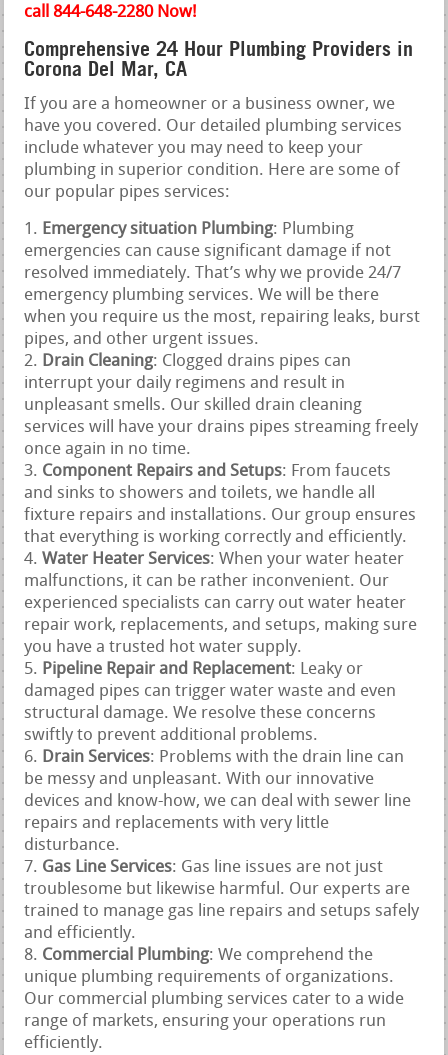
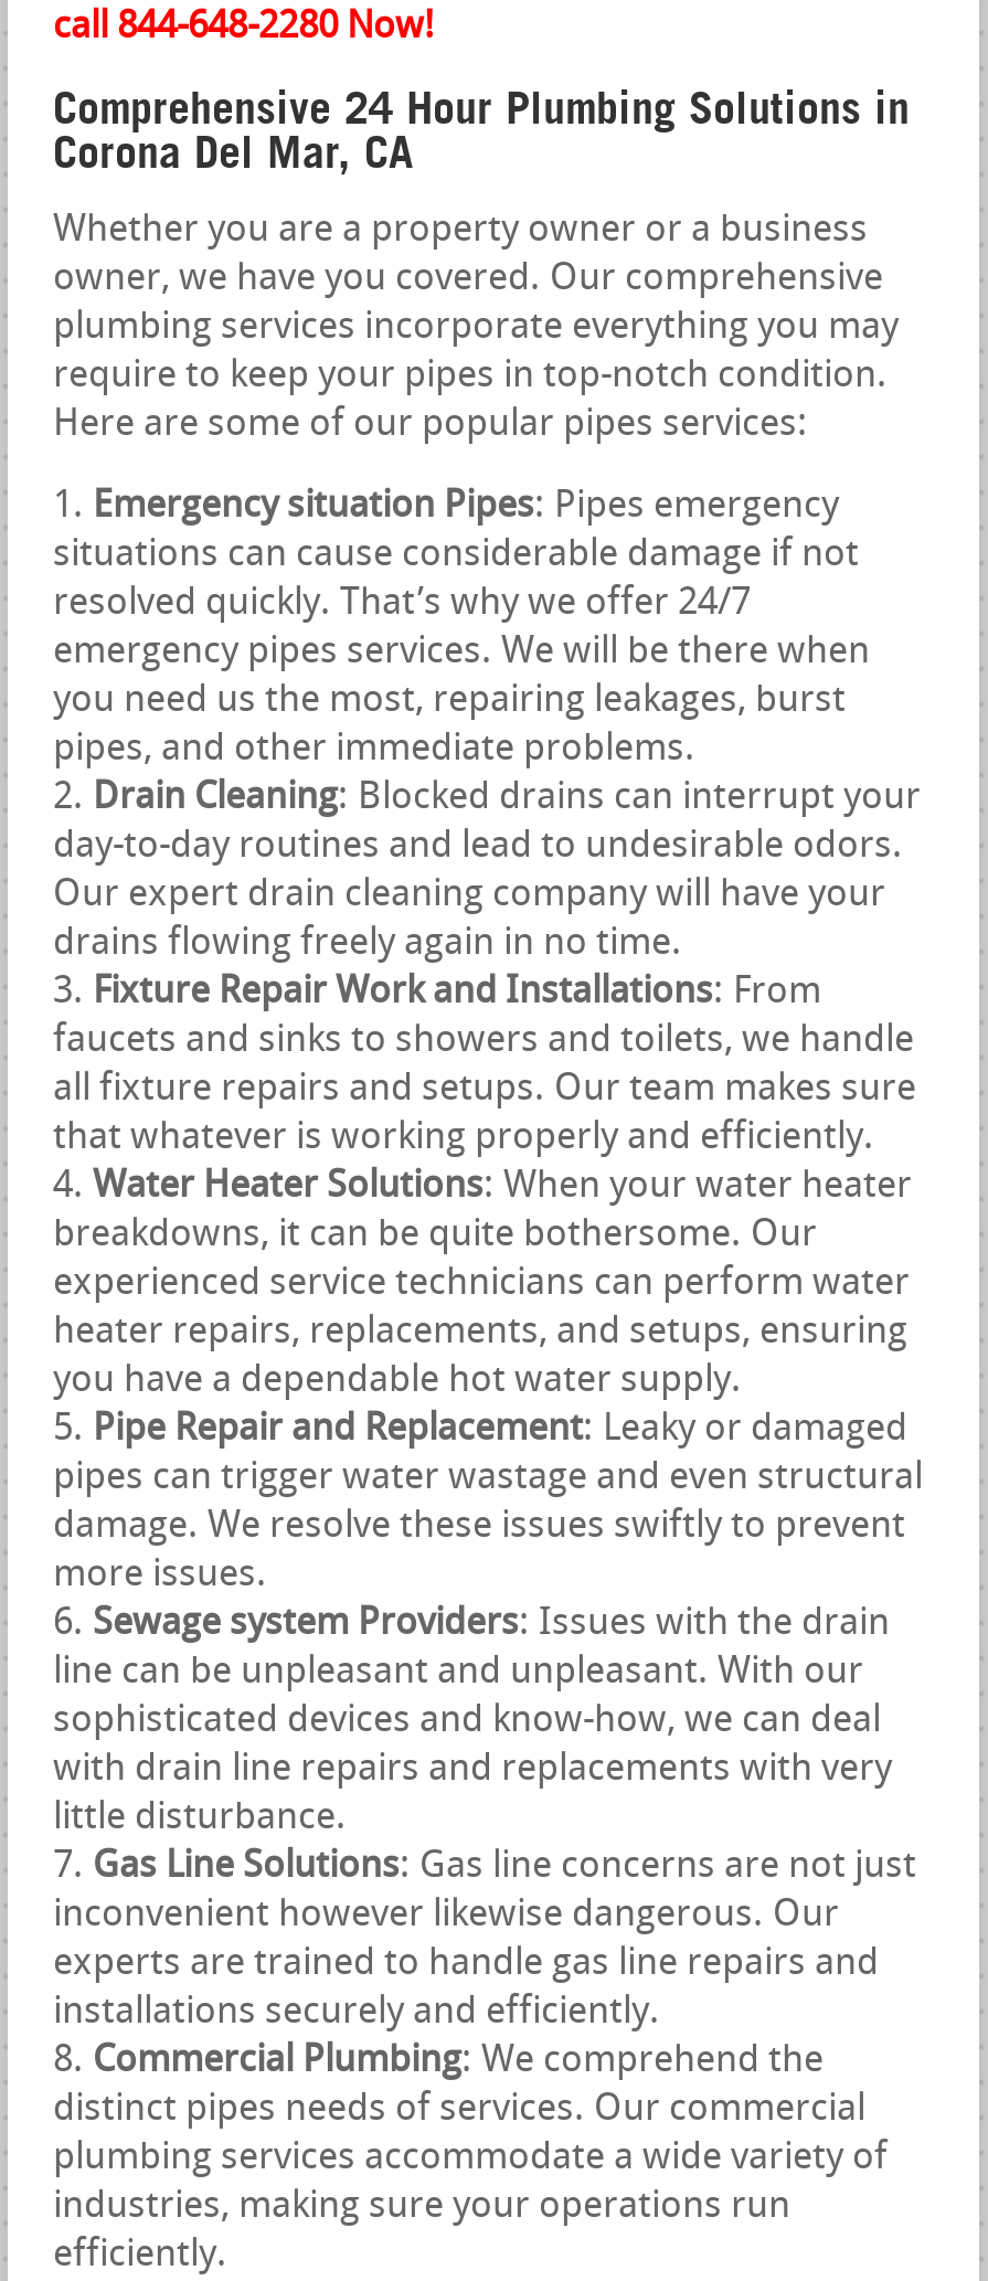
- Comprehensive 24 Hour Plumbing Providers in
+ Comprehensive 24 Hour Plumbing Solutions in

- If you are a homeowner or a business owner, we
- have you covered. Our detailed plumbing services
- include whatever you may need to keep your
- plumbing in superior condition. Here are some of
- our popular pipes services:
+ Whether you are a property owner or a business
+ owner, we have you covered. Our comprehensive
+ plumbing services incorporate everything you may
+ require to keep your pipes in top-notch condition.
+ Here are some of our popular pipes services:

- Emergency situation Plumbing: Plumbing
- emergencies can cause significant damage if not
- resolved immediately. That’s why we provide 24/7
- emergency plumbing services. We will be there
- when you require us the most, repairing leaks, burst
- pipes, and other urgent issues.
- Drain Cleaning: Clogged drains pipes can
- interrupt your daily regimens and result in
- unpleasant smells. Our skilled drain cleaning
- services will have your drains pipes streaming freely
- once again in no time.
- Component Repairs and Setups: From faucets
- and sinks to showers and toilets, we handle all
- fixture repairs and installations. Our group ensures
- that everything is working correctly and efficiently.
- Water Heater Services: When your water heater
- malfunctions, it can be rather inconvenient. Our
- experienced specialists can carry out water heater
- repair work, replacements, and setups, making sure
- you have a trusted hot water supply.
- Pipeline Repair and Replacement: Leaky or
- damaged pipes can trigger water waste and even
- structural damage. We resolve these concerns
- swiftly to prevent additional problems.
- Drain Services: Problems with the drain line can
- be messy and unpleasant. With our innovative
- devices and know-how, we can deal with sewer line
- repairs and replacements with very little
- disturbance.
- Gas Line Services: Gas line issues are not just
- troublesome but likewise harmful. Our experts are
- trained to manage gas line repairs and setups safely
- and efficiently.
+ Emergency situation Pipes: Pipes emergency
+ situations can cause considerable damage if not
+ resolved quickly. That’s why we offer 24/7
+ emergency pipes services. We will be there when
+ you need us the most, repairing leakages, burst
+ pipes, and other immediate problems.
+ Drain Cleaning: Blocked drains can interrupt your
+ day-to-day routines and lead to undesirable odors.
+ Our expert drain cleaning company will have your
+ drains flowing freely again in no time.
+ Fixture Repair Work and Installations: From
+ faucets and sinks to showers and toilets, we handle
+ all fixture repairs and setups. Our team makes sure
+ that whatever is working properly and efficiently.
+ Water Heater Solutions: When your water heater
+ breakdowns, it can be quite bothersome. Our
+ experienced service technicians can perform water
+ heater repairs, replacements, and setups, ensuring
+ you have a dependable hot water supply.
+ Pipe Repair and Replacement: Leaky or damaged
+ pipes can trigger water wastage and even structural
+ damage. We resolve these issues swiftly to prevent
+ more issues.
+ Sewage system Providers: Issues with the drain
+ line can be unpleasant and unpleasant. With our
+ sophisticated devices and know-how, we can deal
+ with drain line repairs and replacements with very
+ little disturbance.
+ Gas Line Solutions: Gas line concerns are not just
+ inconvenient however likewise dangerous. Our
+ experts are trained to handle gas line repairs and
+ installations securely and efficiently.

- unique plumbing requirements of organizations.
- Our commercial plumbing services cater to a wide
- range of markets, ensuring your operations run
+ distinct pipes needs of services. Our commercial
+ plumbing services accommodate a wide variety of
+ industries, making sure your operations run
